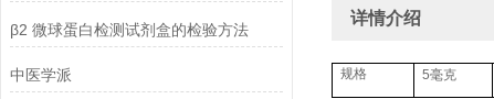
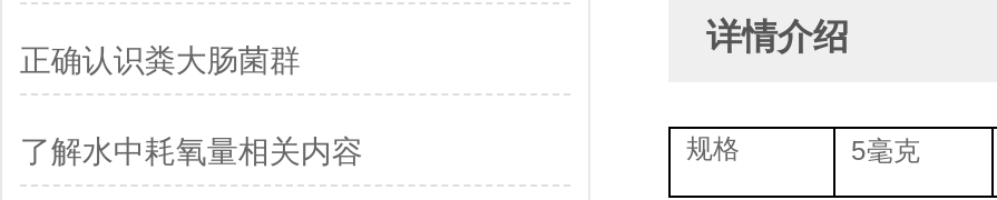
- β2 微球蛋白检测试剂盒的检验方法
+ 正确认识粪大肠菌群

- 中医学派
+ 了解水中耗氧量相关内容
